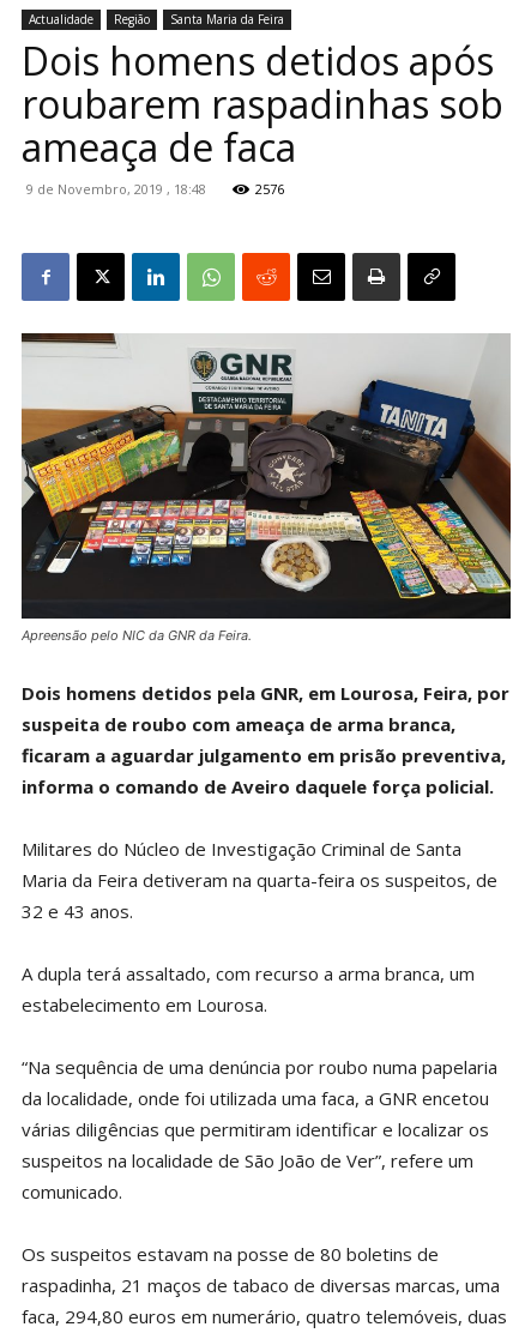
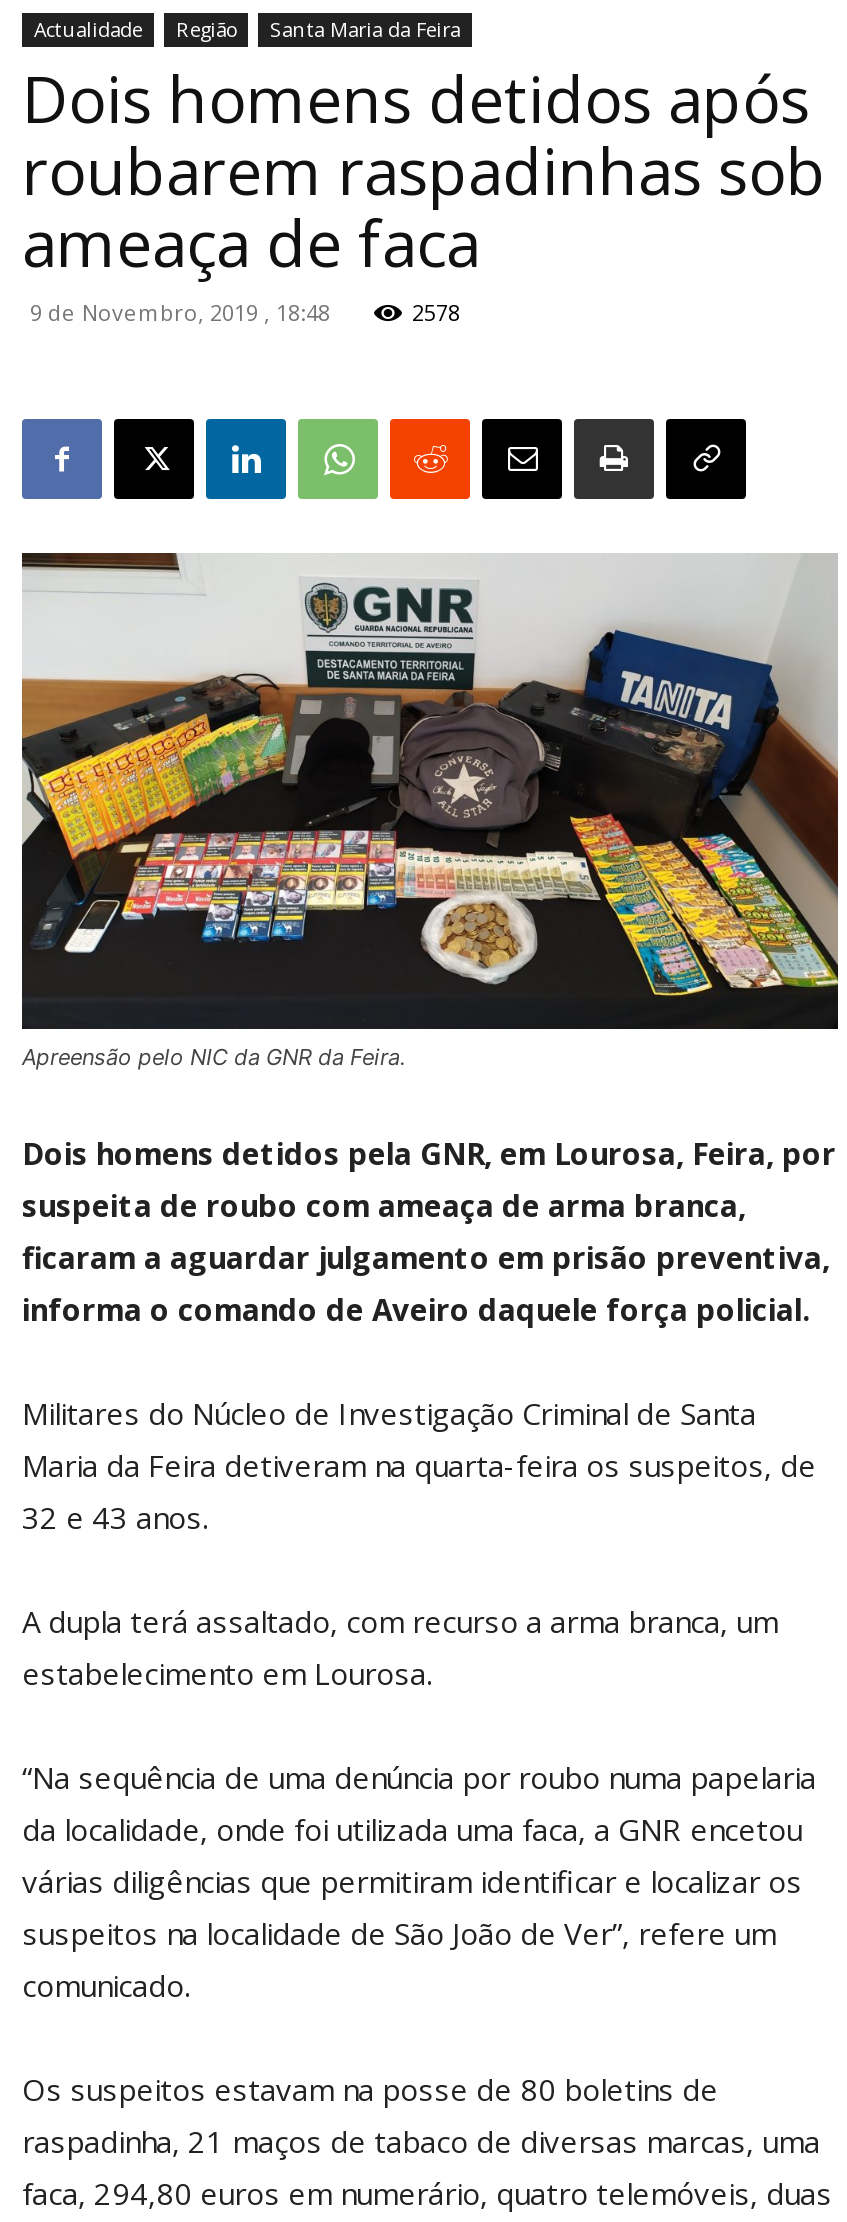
- 2576
+ 2578
